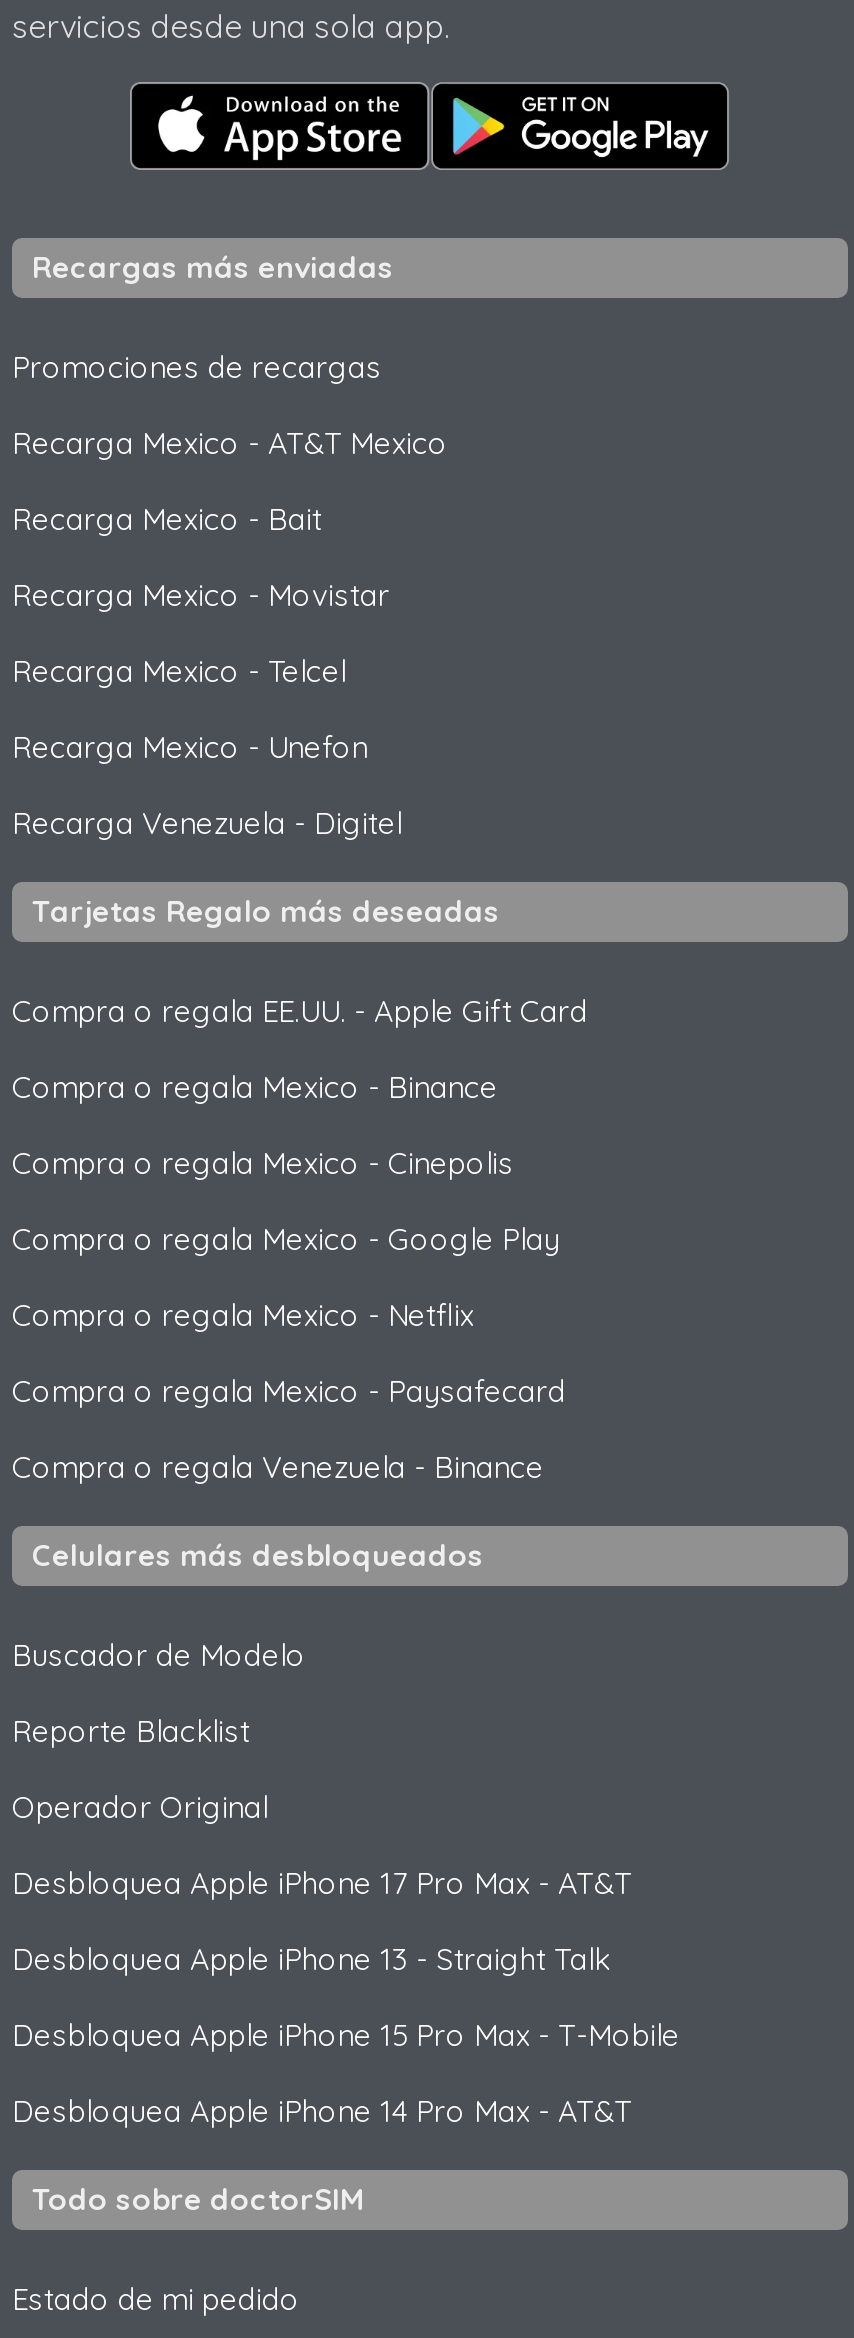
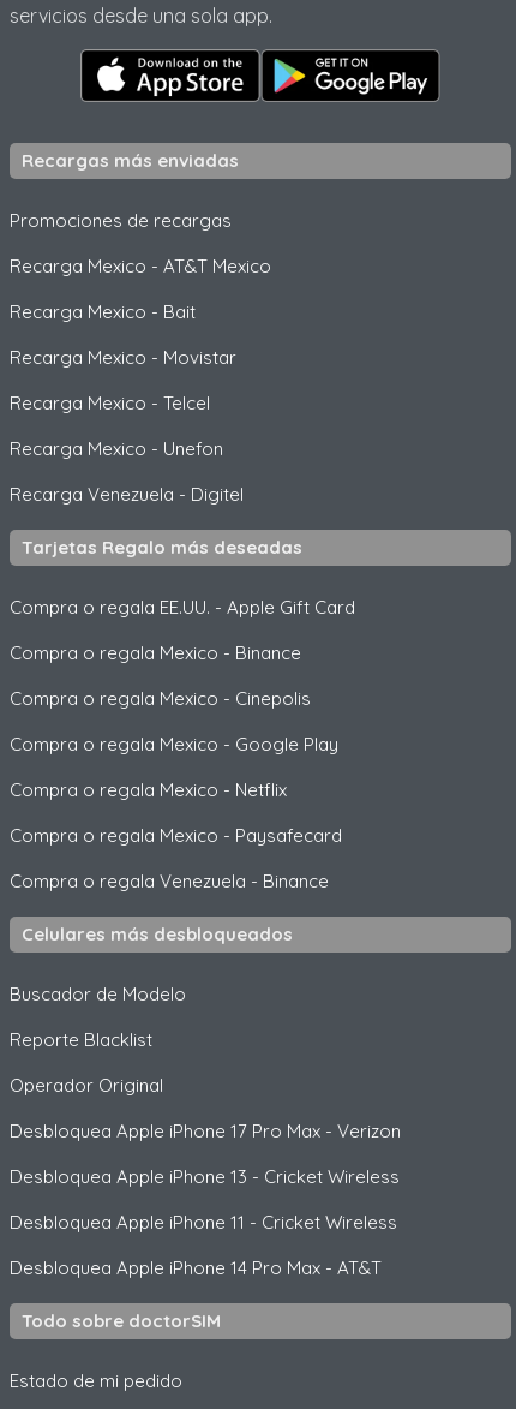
- Desbloquea Apple iPhone 17 Pro Max - AT&T
+ Desbloquea Apple iPhone 17 Pro Max - Verizon

- Desbloquea Apple iPhone 13 - Straight Talk
+ Desbloquea Apple iPhone 13 - Cricket Wireless

- Desbloquea Apple iPhone 15 Pro Max - T-Mobile
+ Desbloquea Apple iPhone 11 - Cricket Wireless
